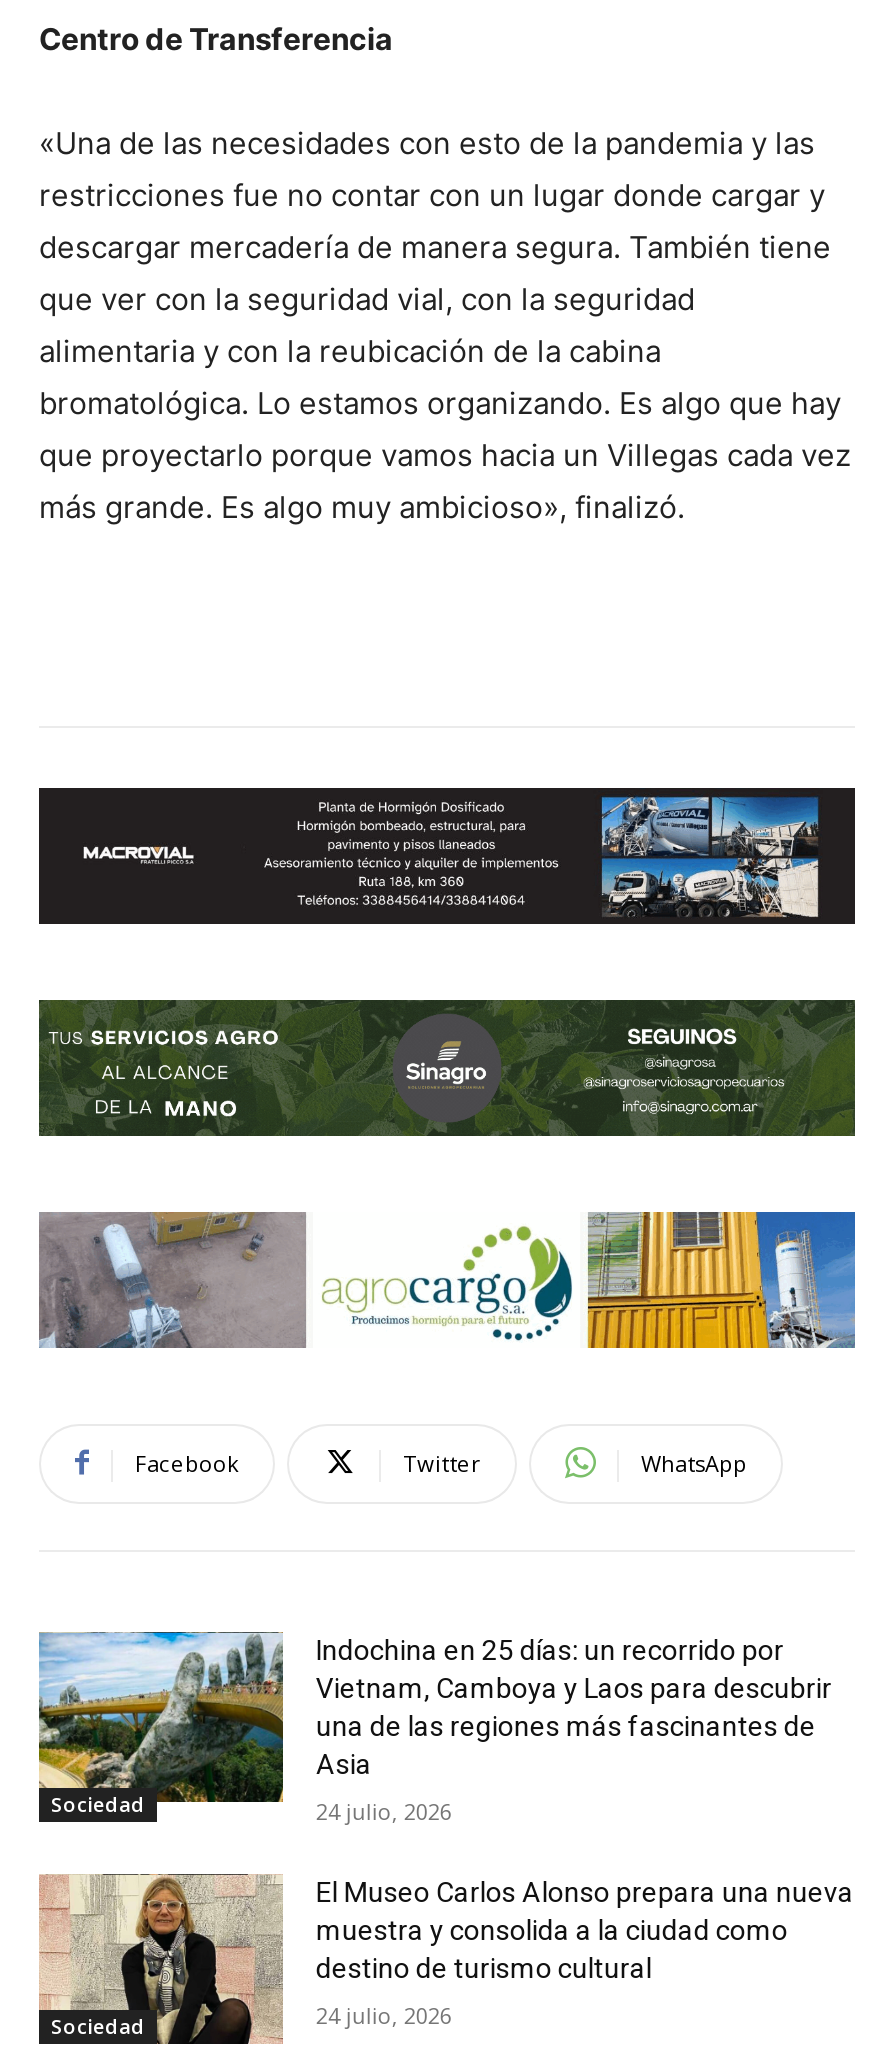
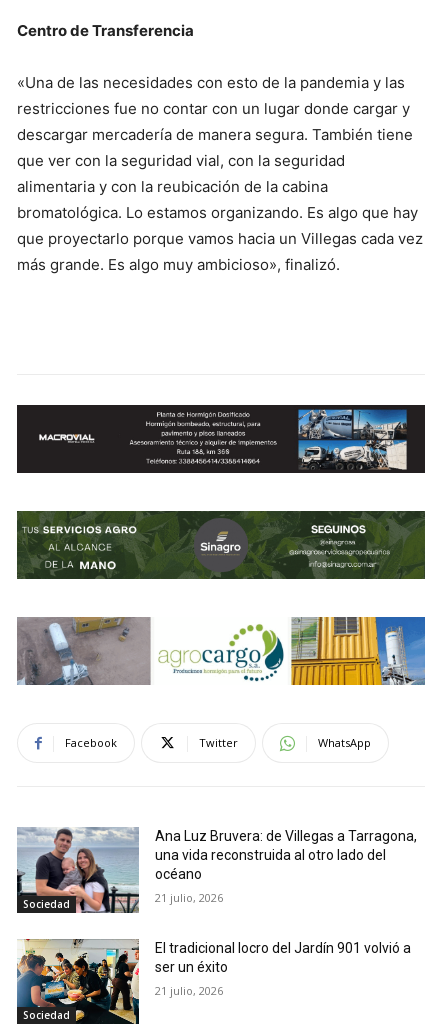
- [image]
- Indochina en 25 días: un recorrido por
- Vietnam, Camboya y Laos para descubrir
- una de las regiones más fascinantes de
- Asia
+ [image]
+ Ana Luz Bruvera: de Villegas a Tarragona,
+ una vida reconstruida al otro lado del
+ océano

- 24 julio, 2026
+ 21 julio, 2026

- [image]
- El Museo Carlos Alonso prepara una nueva
- muestra y consolida a la ciudad como
- destino de turismo cultural
+ [image]
+ El tradicional locro del Jardín 901 volvió a
+ ser un éxito

- 24 julio, 2026
+ 21 julio, 2026
